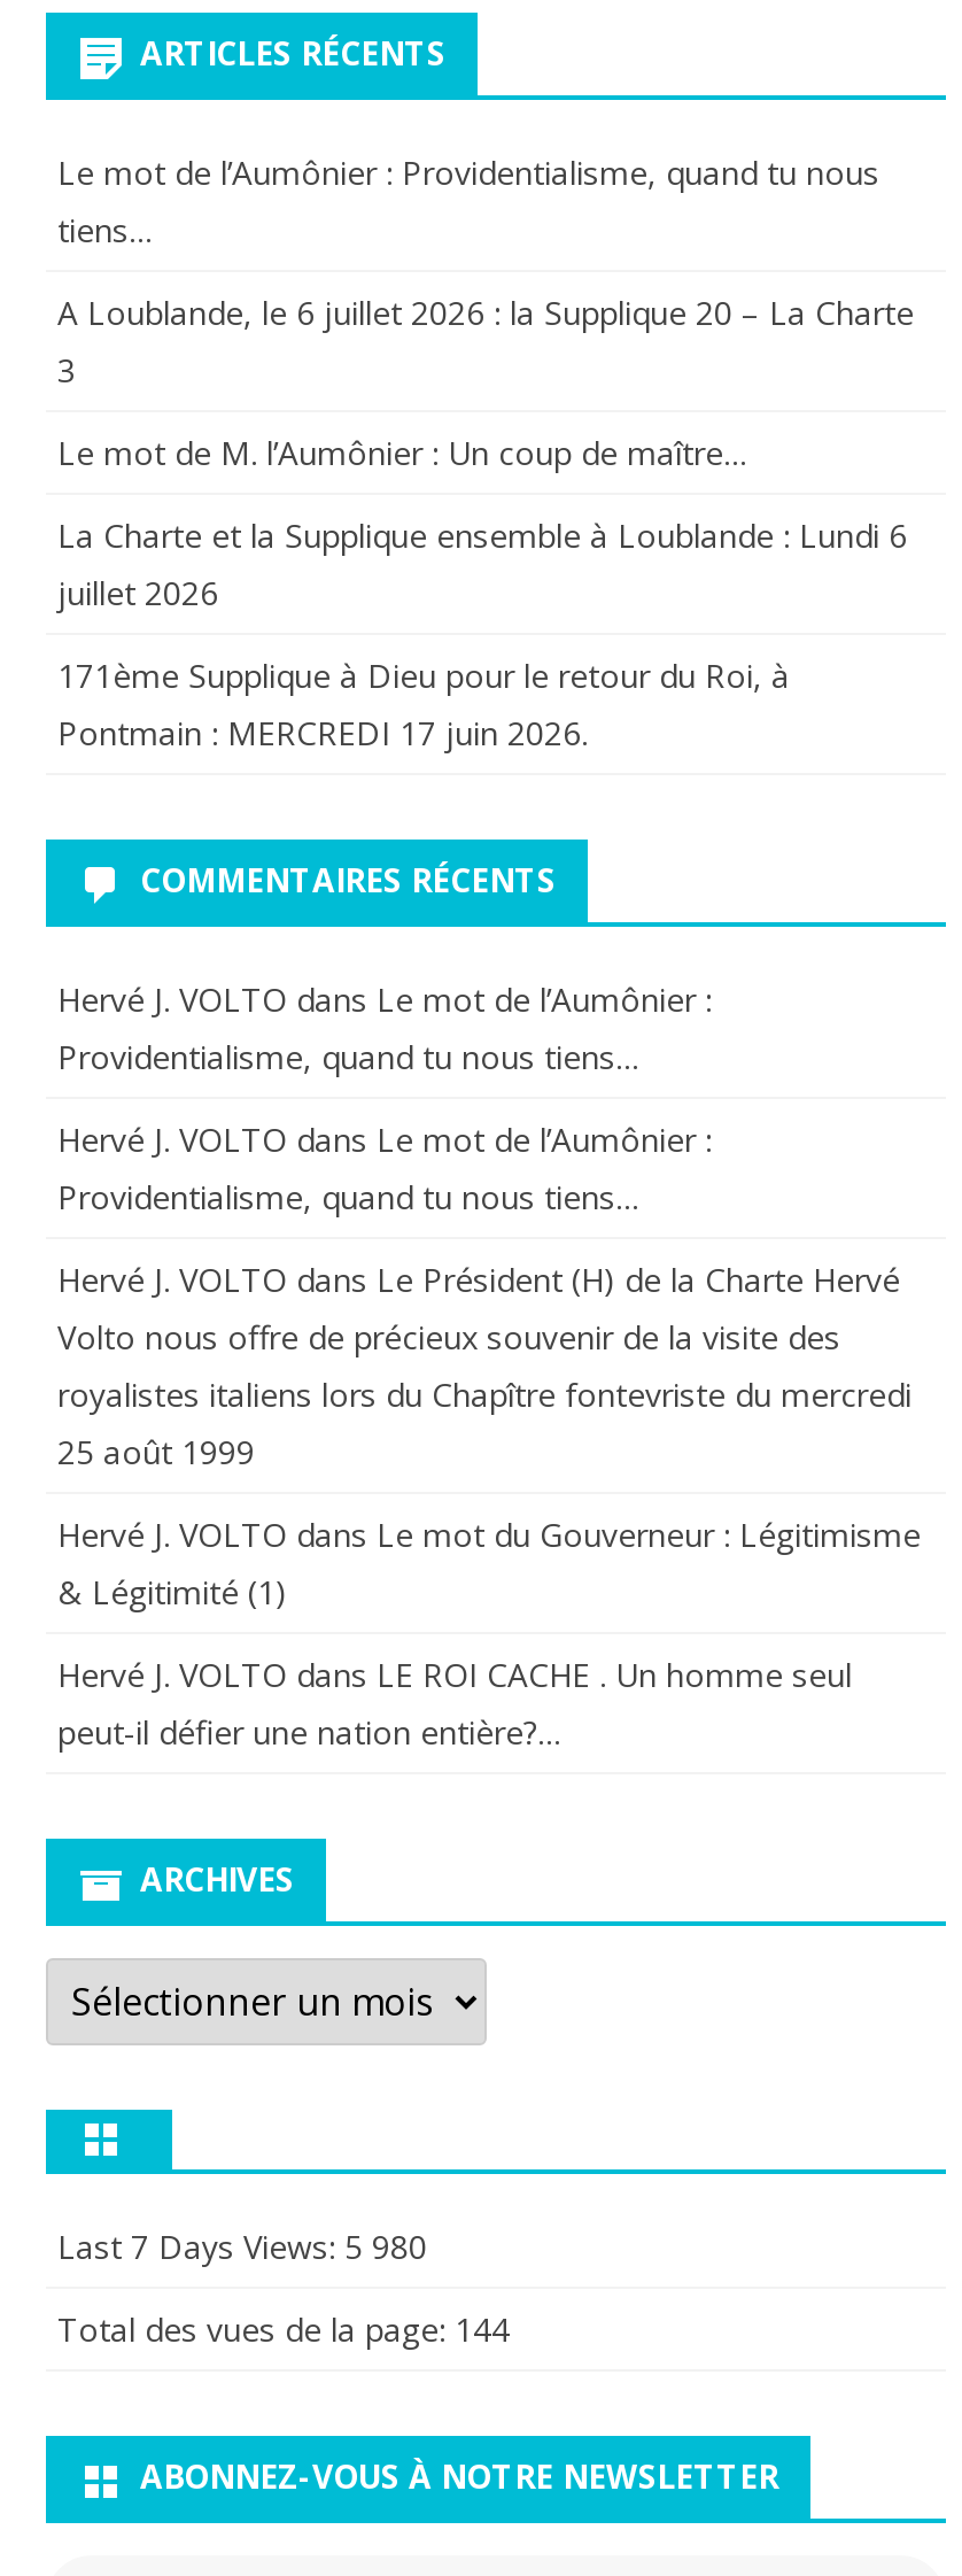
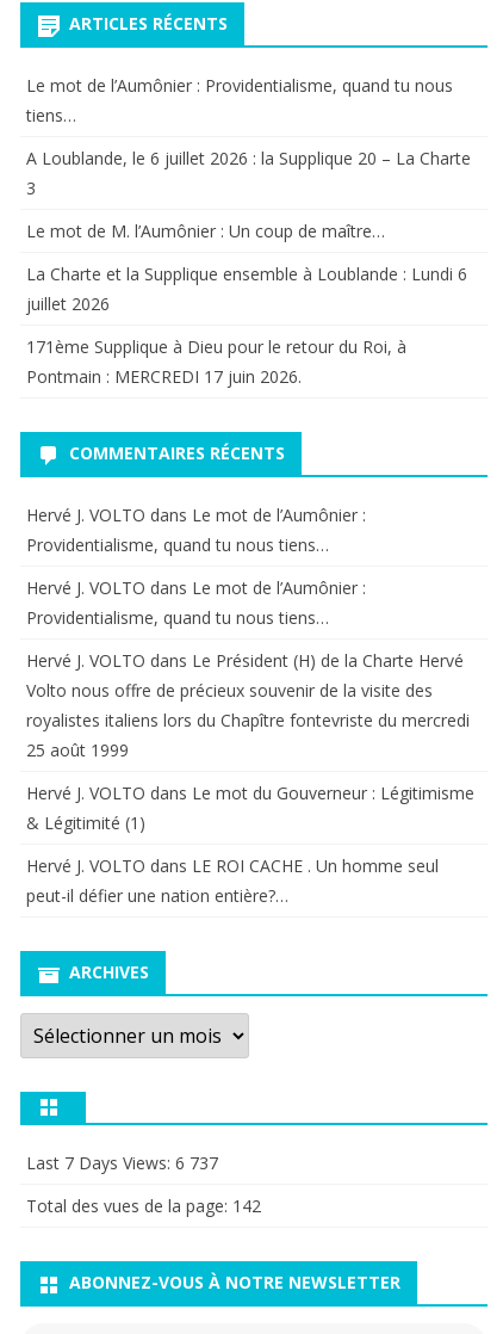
- Last 7 Days Views: 5 980
+ Last 7 Days Views: 6 737

- Total des vues de la page: 144
+ Total des vues de la page: 142
